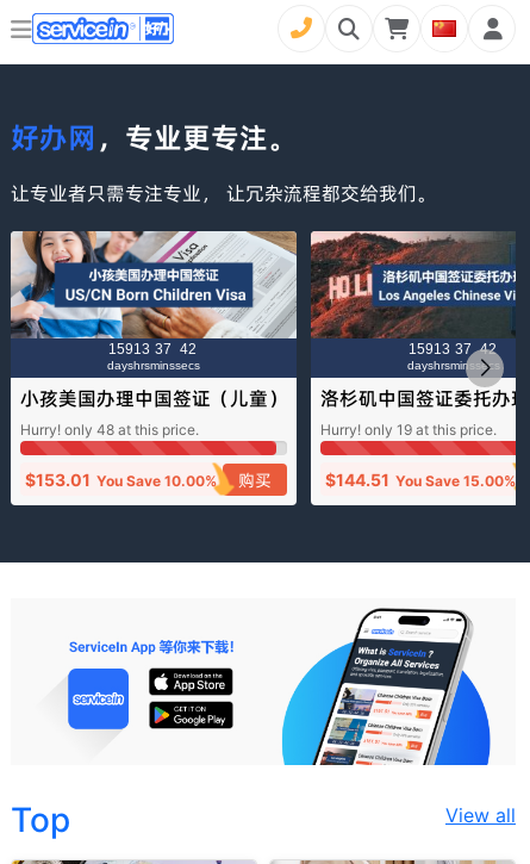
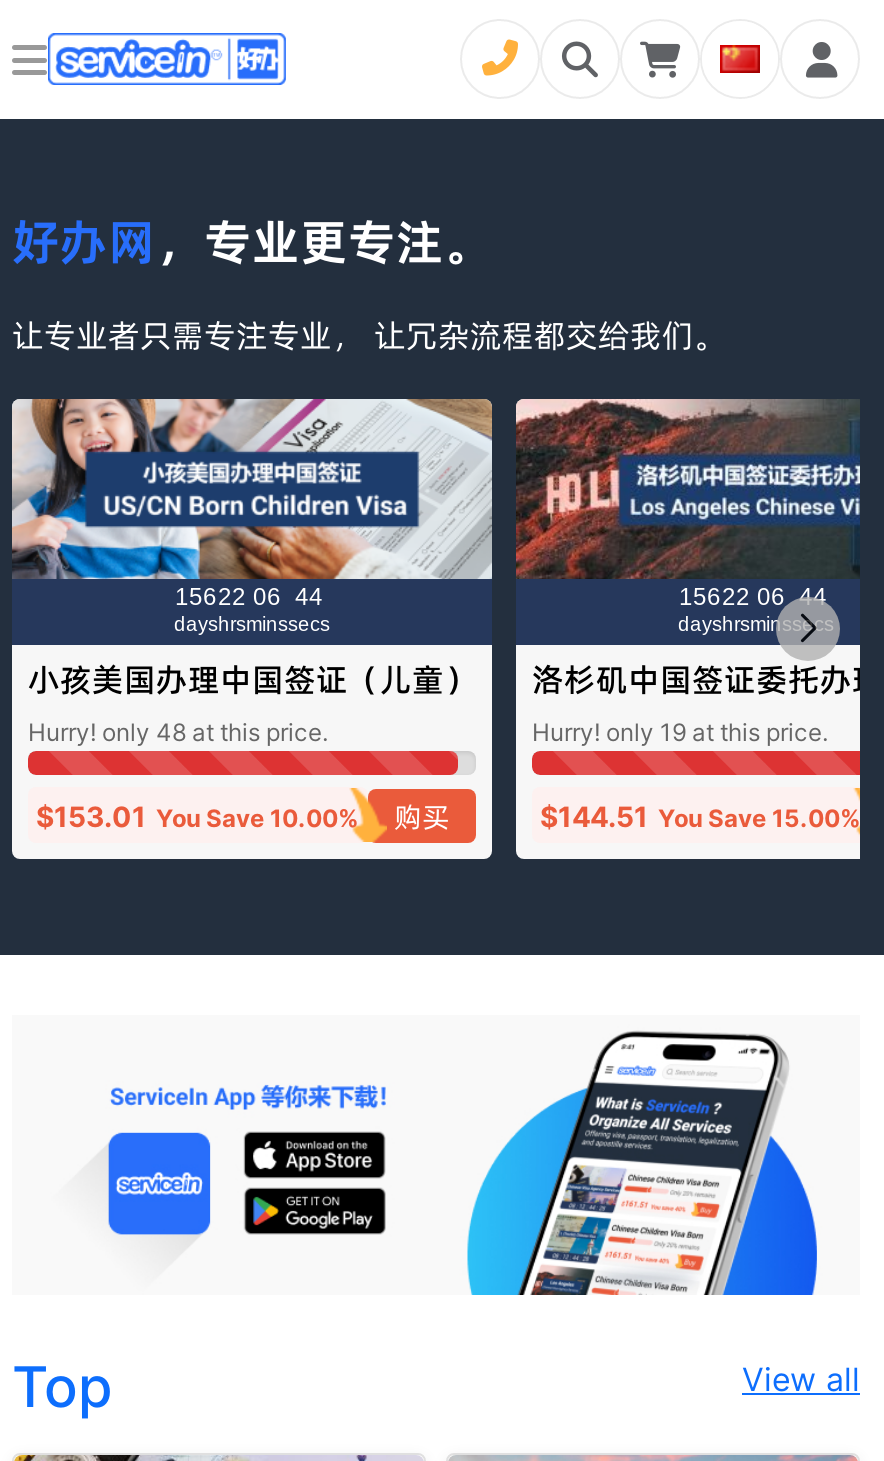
- 159
+ 156

- 13
+ 22

- 37
+ 06

- 159
+ 156

- 13
+ 22

- 37
+ 06
